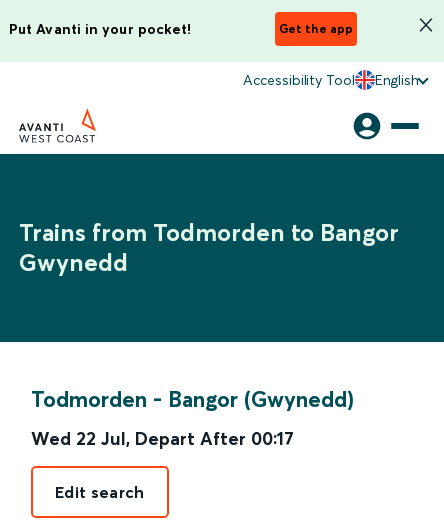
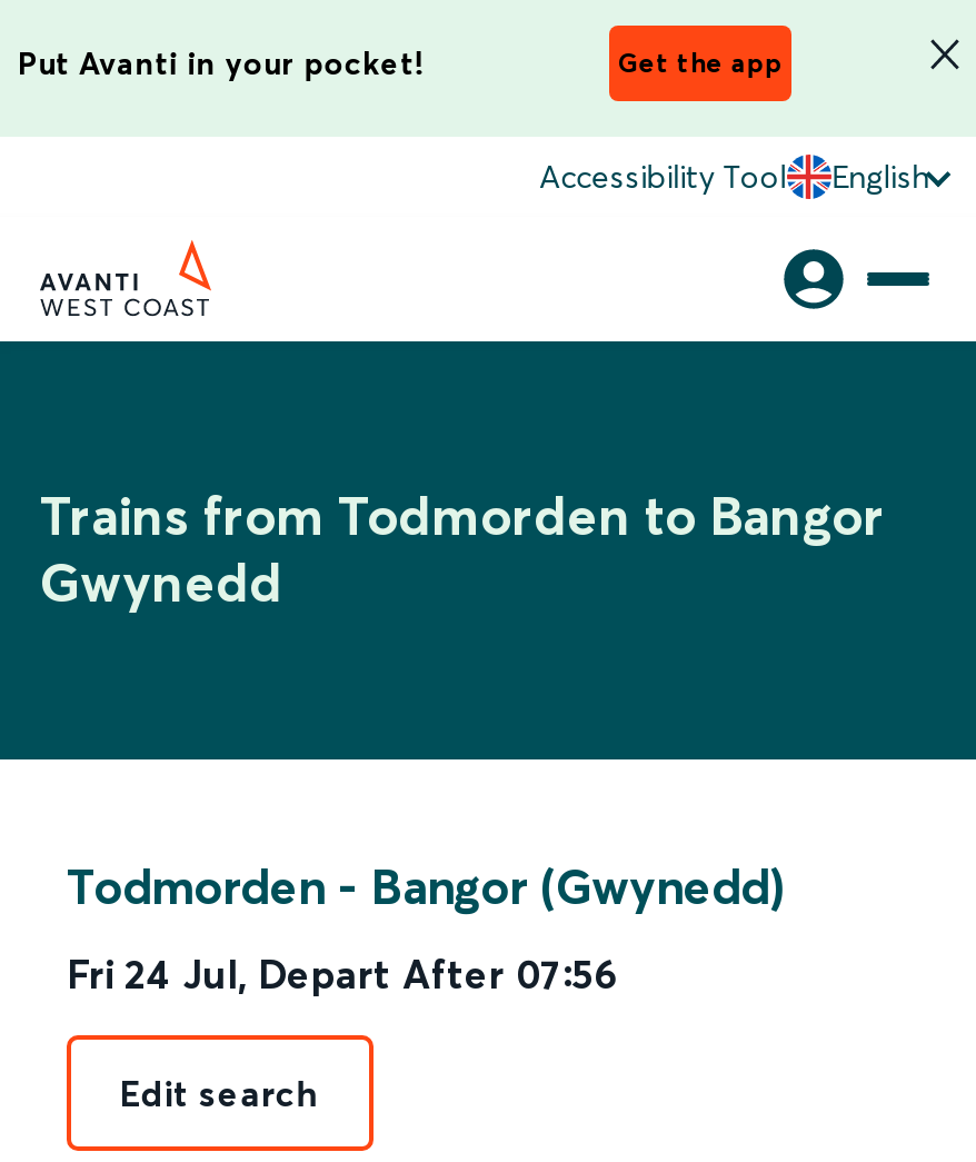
- Wed 22 Jul, Depart After 00:17
+ Fri 24 Jul, Depart After 07:56
